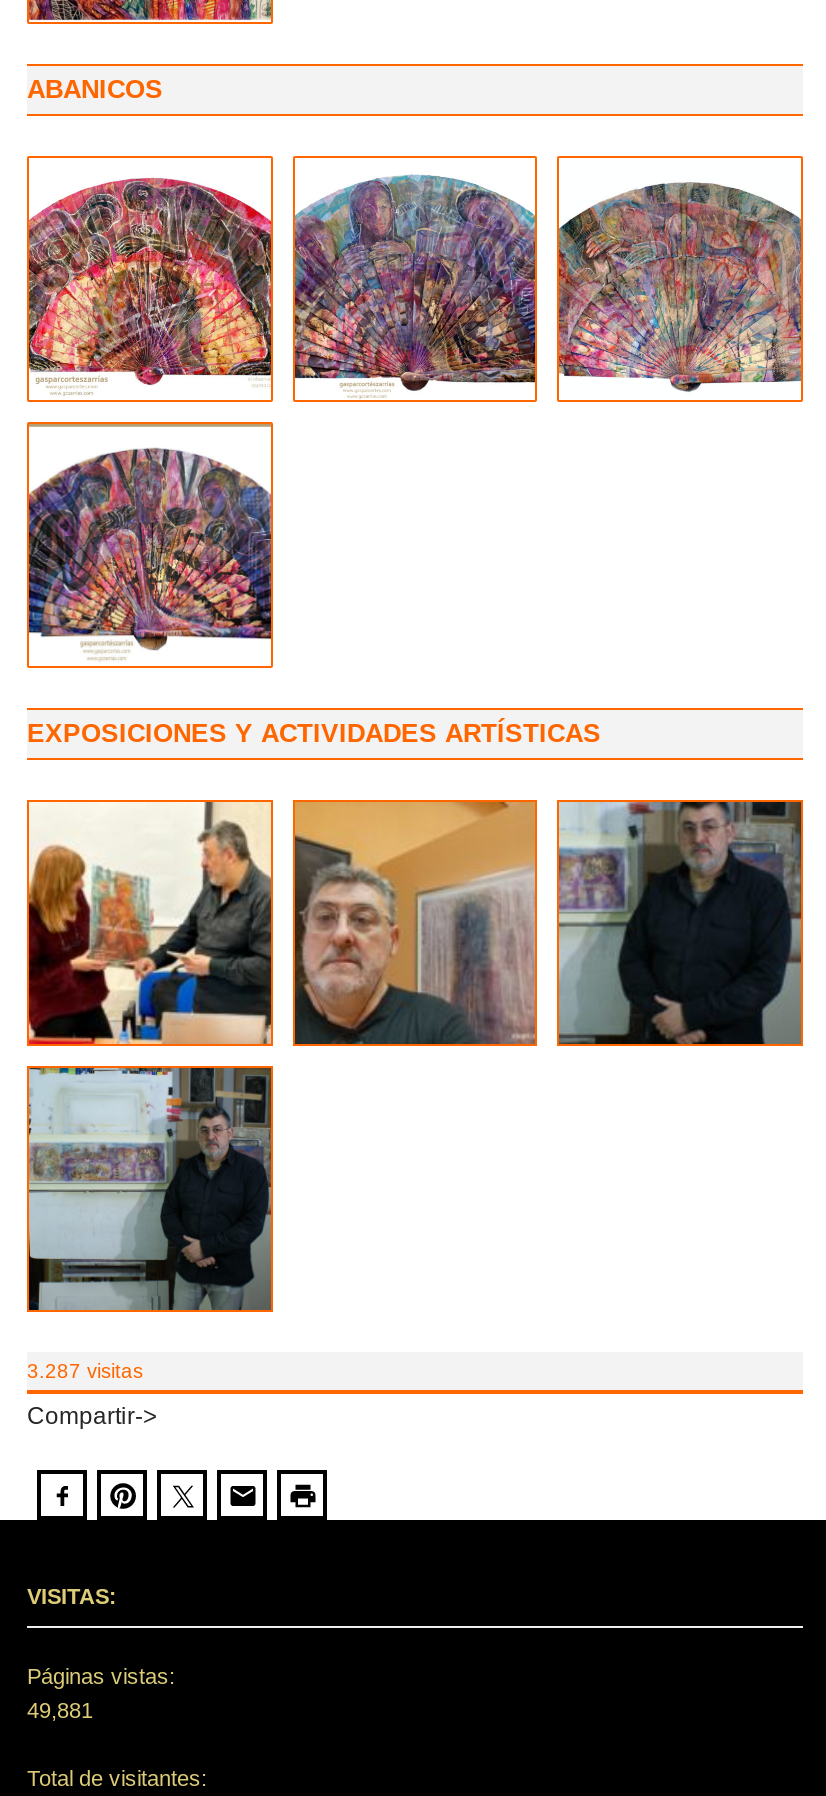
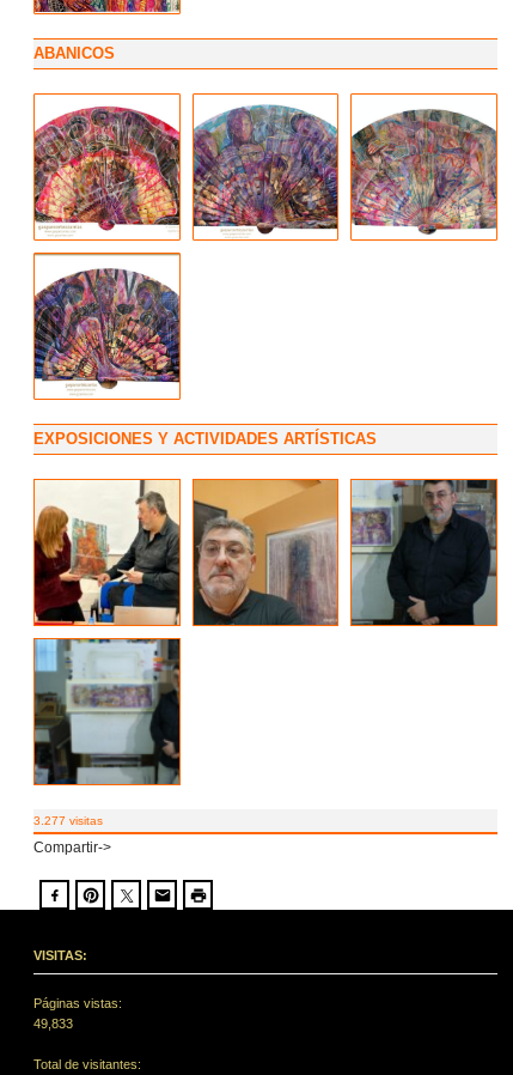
- [image]
- 3.287 visitas
+ [image]
+ 3.277 visitas

- 49,881
+ 49,833
